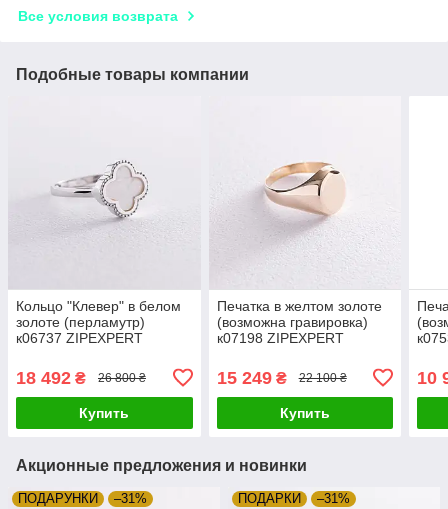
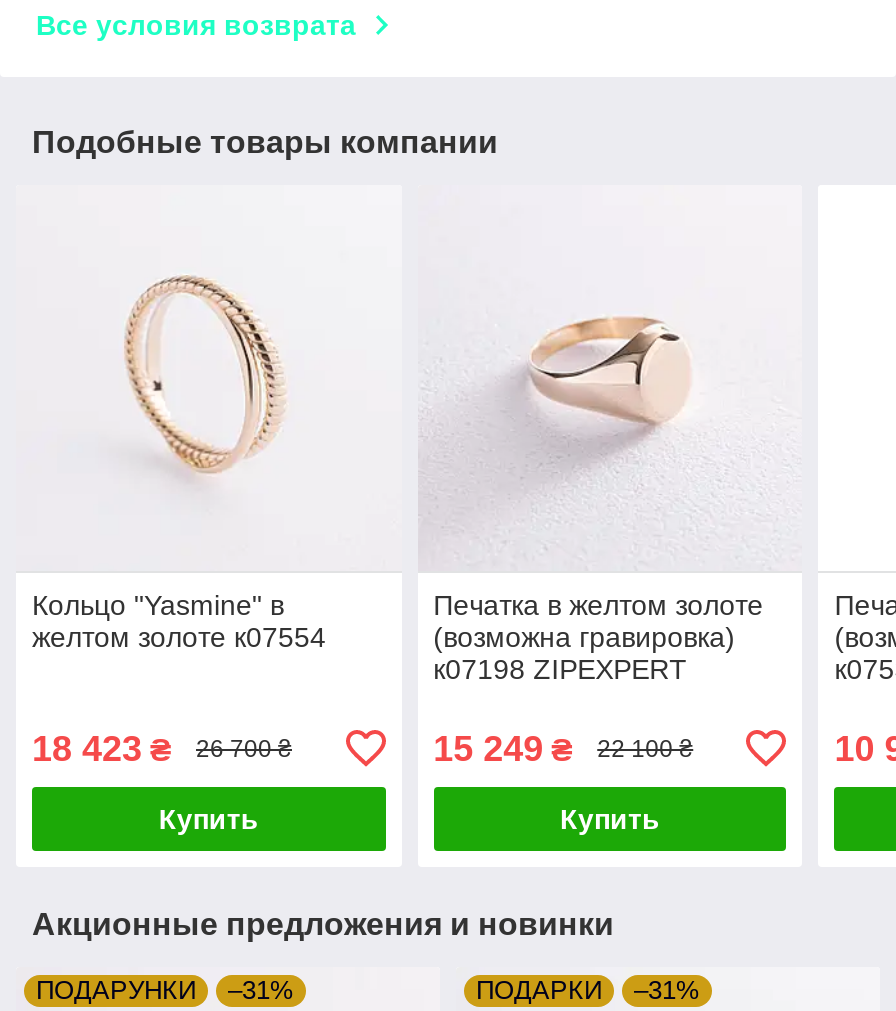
- [image]
+ [image]

- Кольцо "Клевер" в белом
- золоте (перламутр)
- к06737 ZIPEXPERT
+ Кольцо "Yasmine" в
+ желтом золоте к07554

- 18 492 ₴
- 26 800 ₴
+ 18 423 ₴
+ 26 700 ₴
